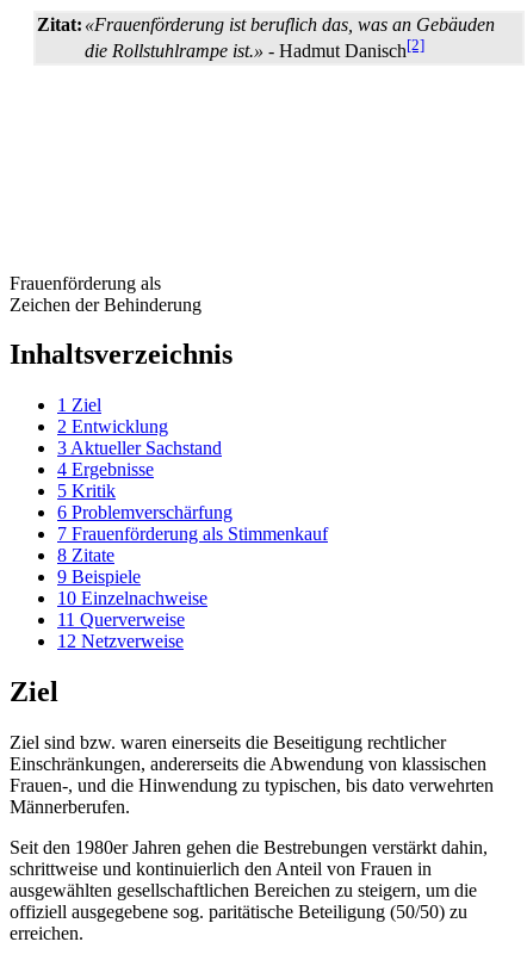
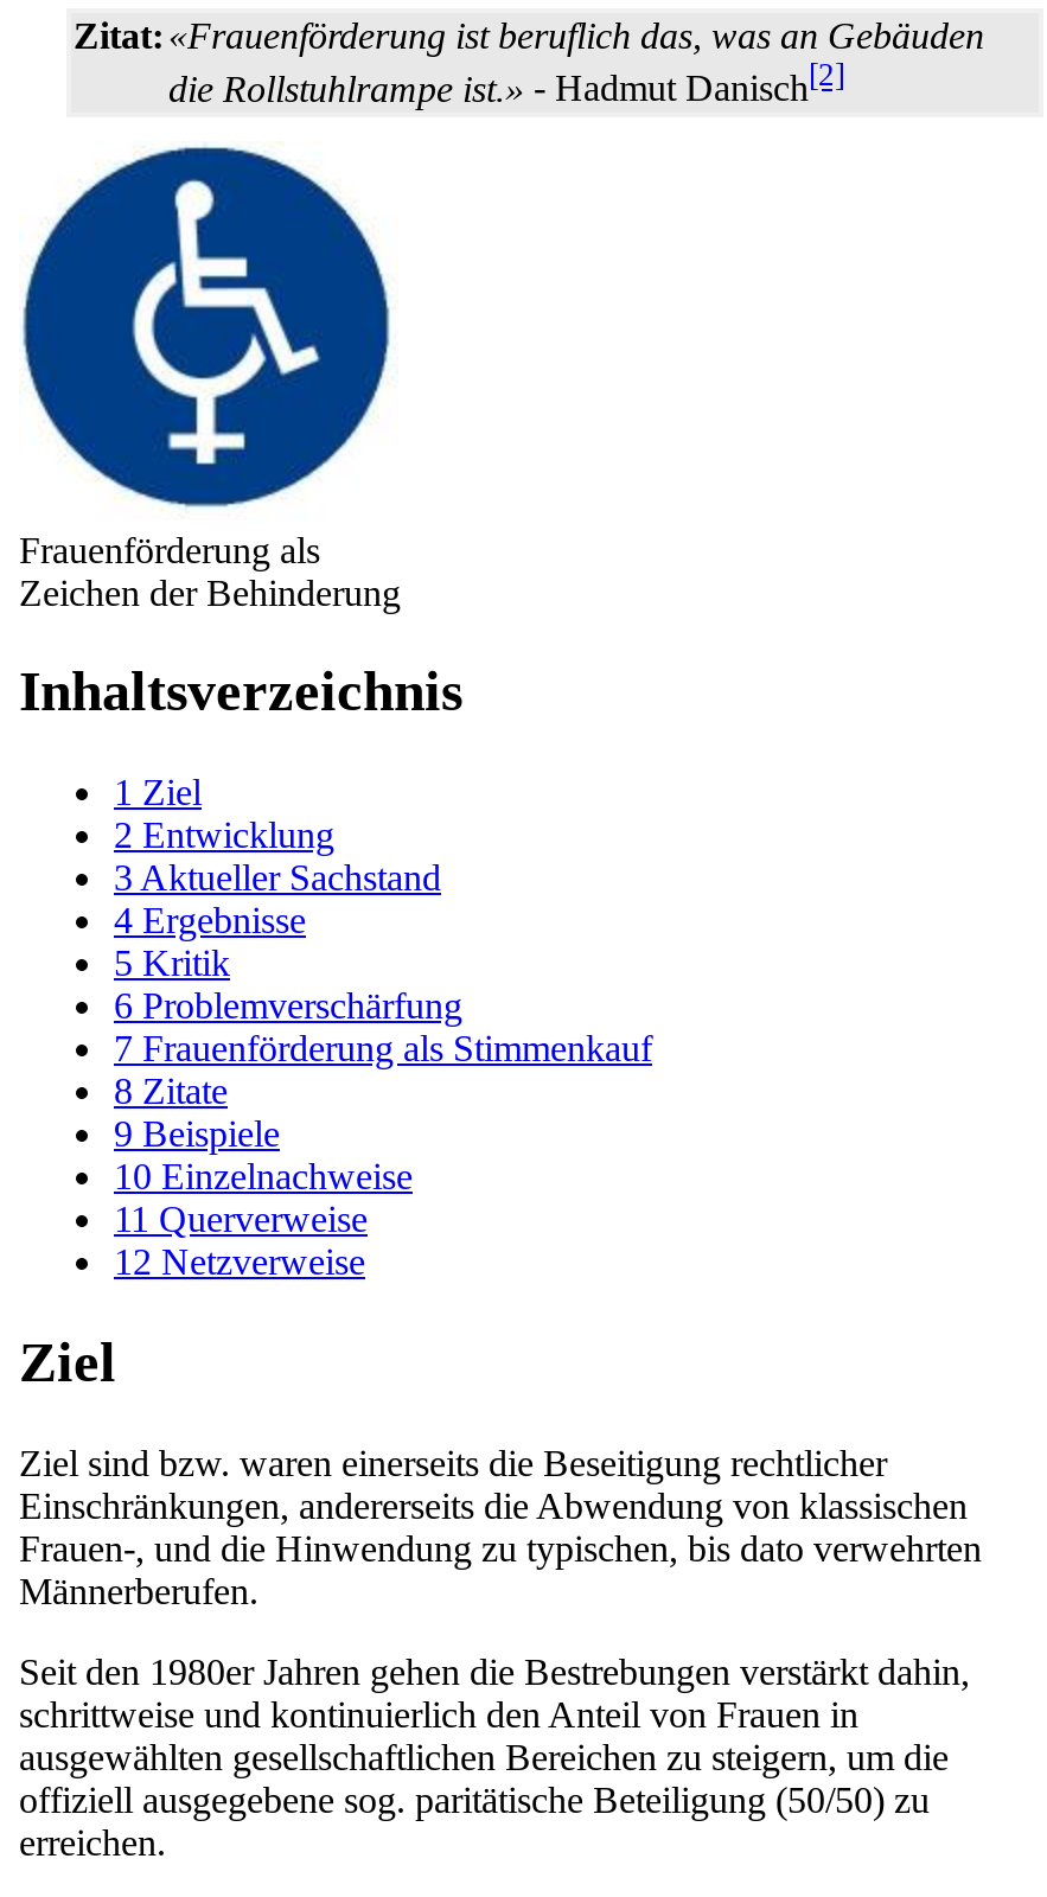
+ [image]
